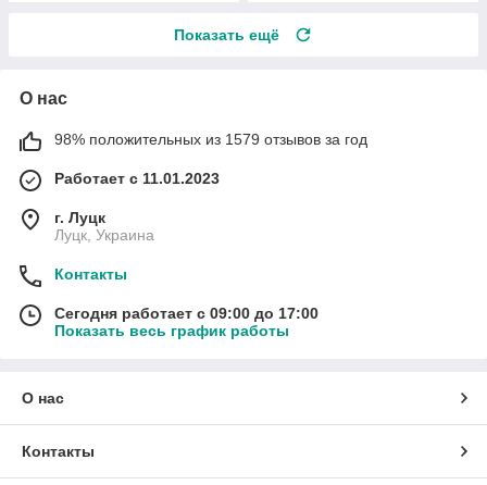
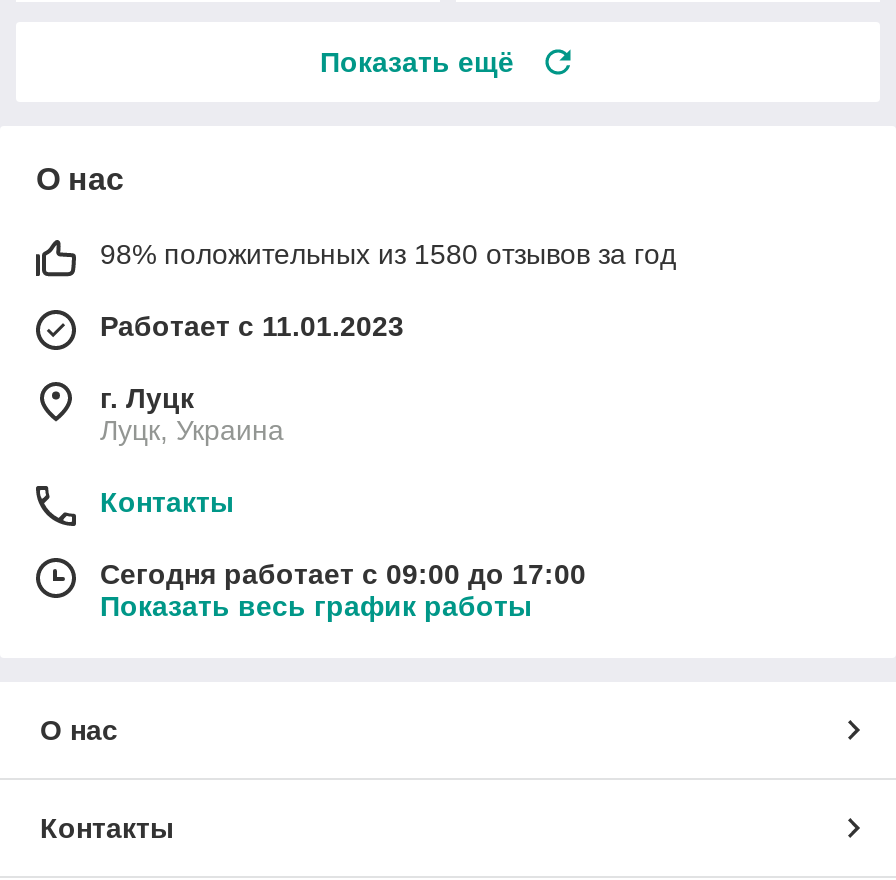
- 98% положительных из 1579 отзывов за год
+ 98% положительных из 1580 отзывов за год
